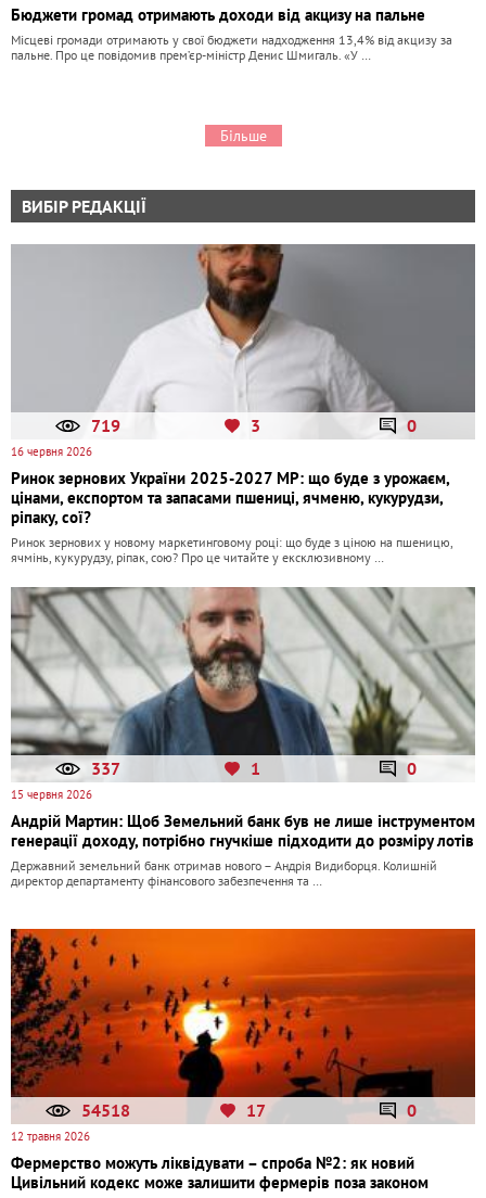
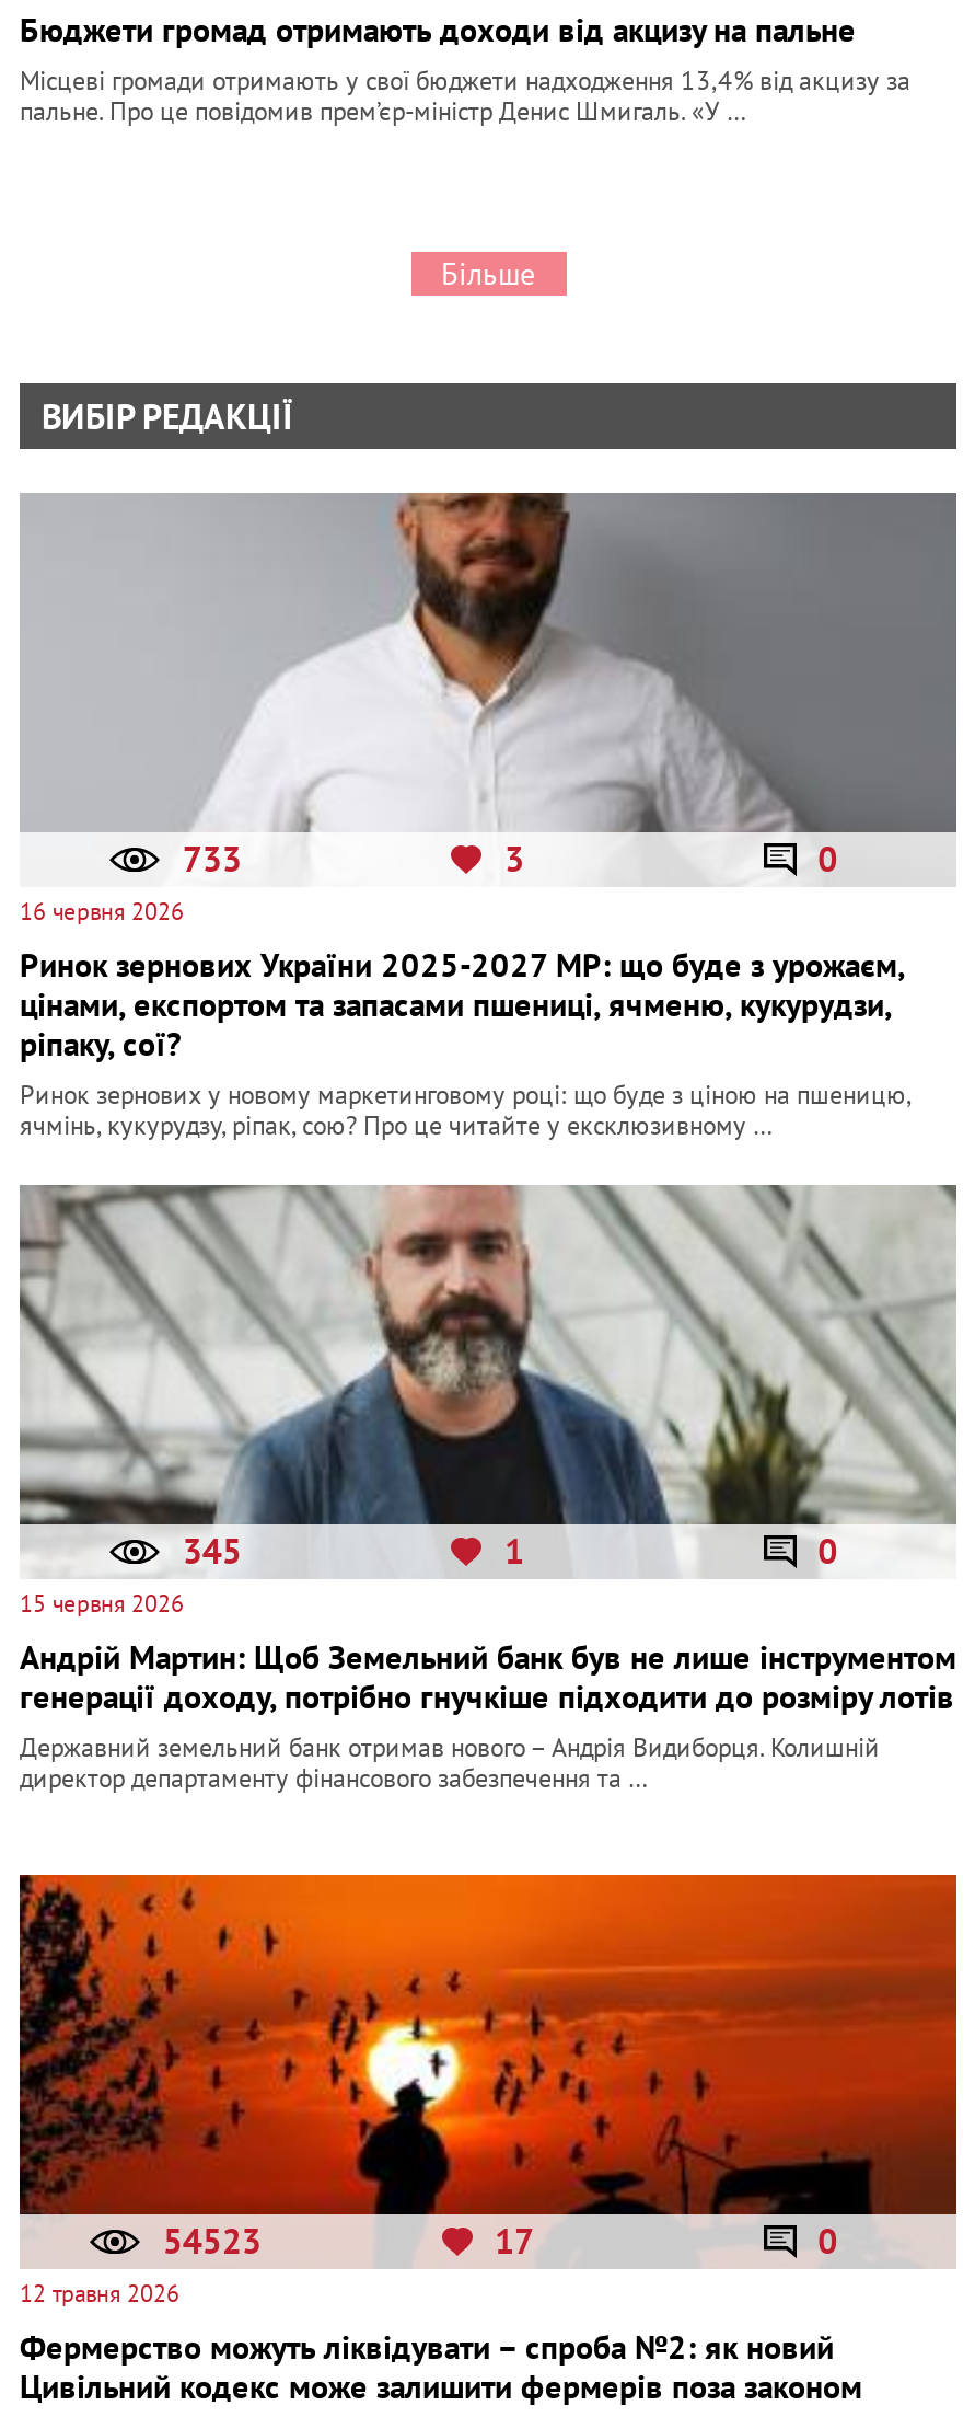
- 719
+ 733

- 337
+ 345

- 54518
+ 54523
